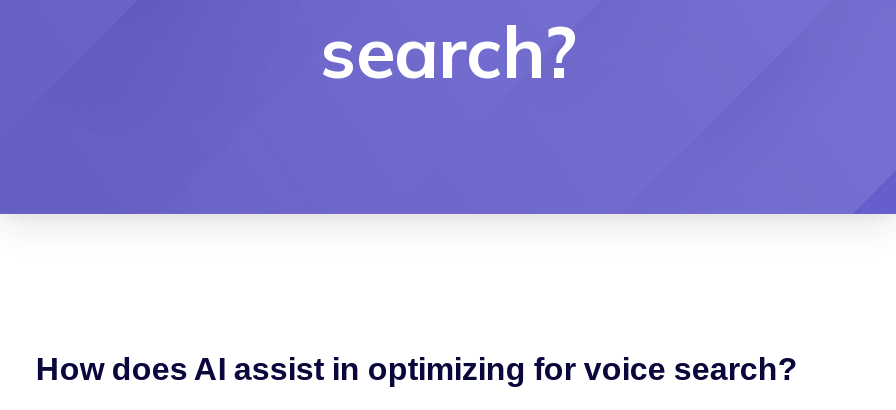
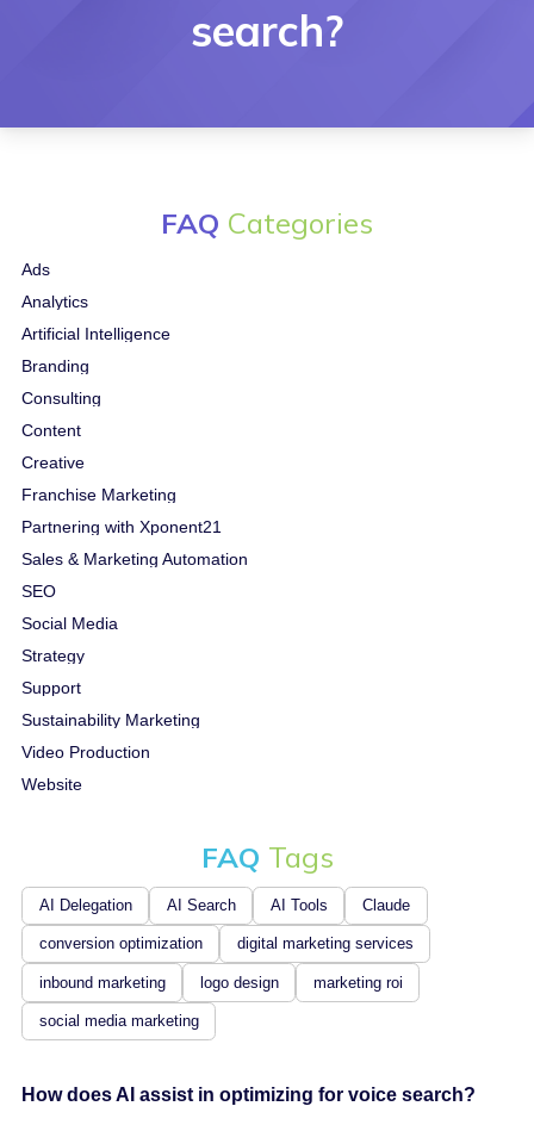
+ FAQ Categories
+ Ads
+ Analytics
+ Artificial Intelligence
+ Branding
+ Consulting
+ Content
+ Creative
+ Franchise Marketing
+ Partnering with Xponent21
+ Sales & Marketing Automation
+ SEO
+ Social Media
+ Strategy
+ Support
+ Sustainability Marketing
+ Video Production
+ Website
+ FAQ Tags
+ AI Delegation
+ AI Search
+ AI Tools
+ Claude
+ conversion optimization
+ digital marketing services
+ inbound marketing
+ logo design
+ marketing roi
+ social media marketing
